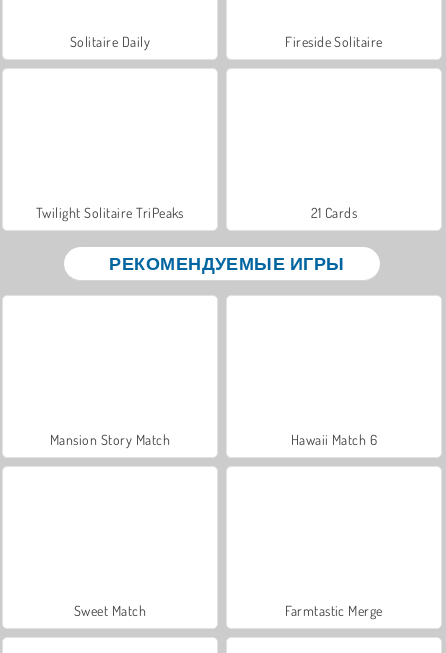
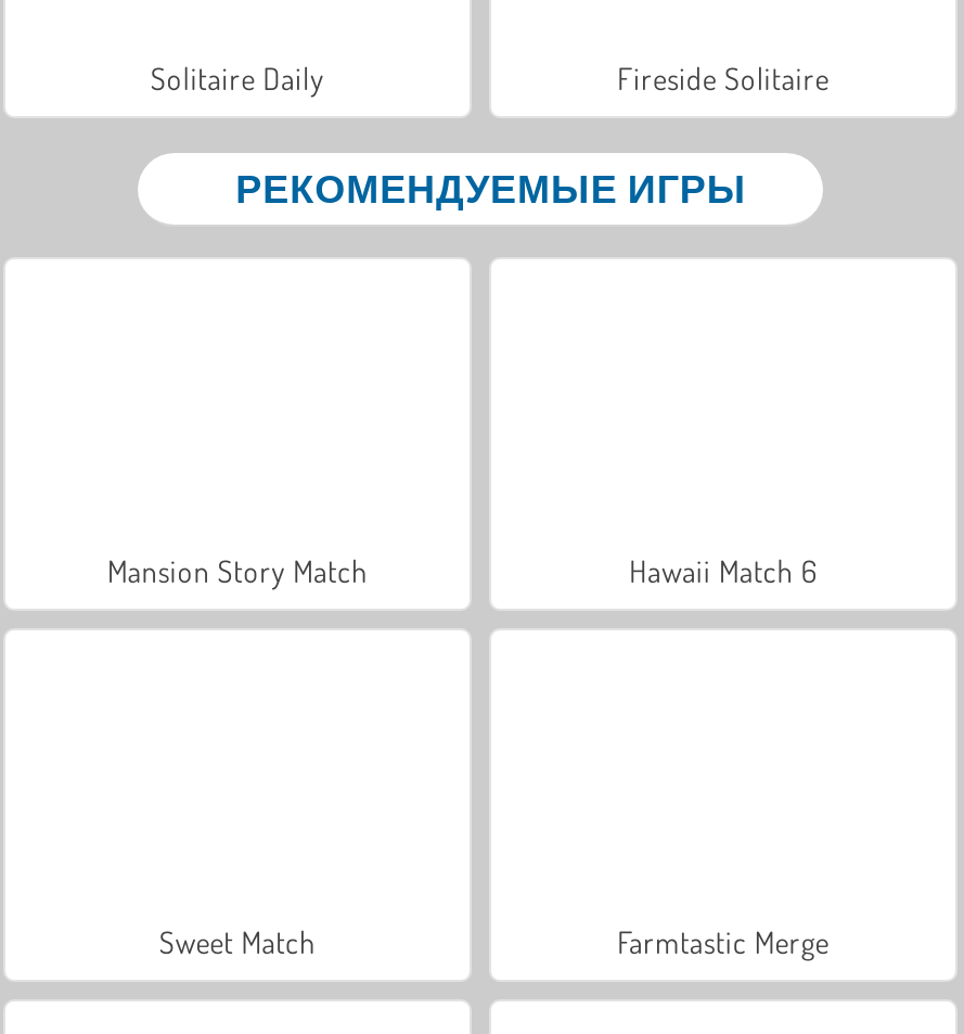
- Twilight Solitaire TriPeaks
- 21 Cards
